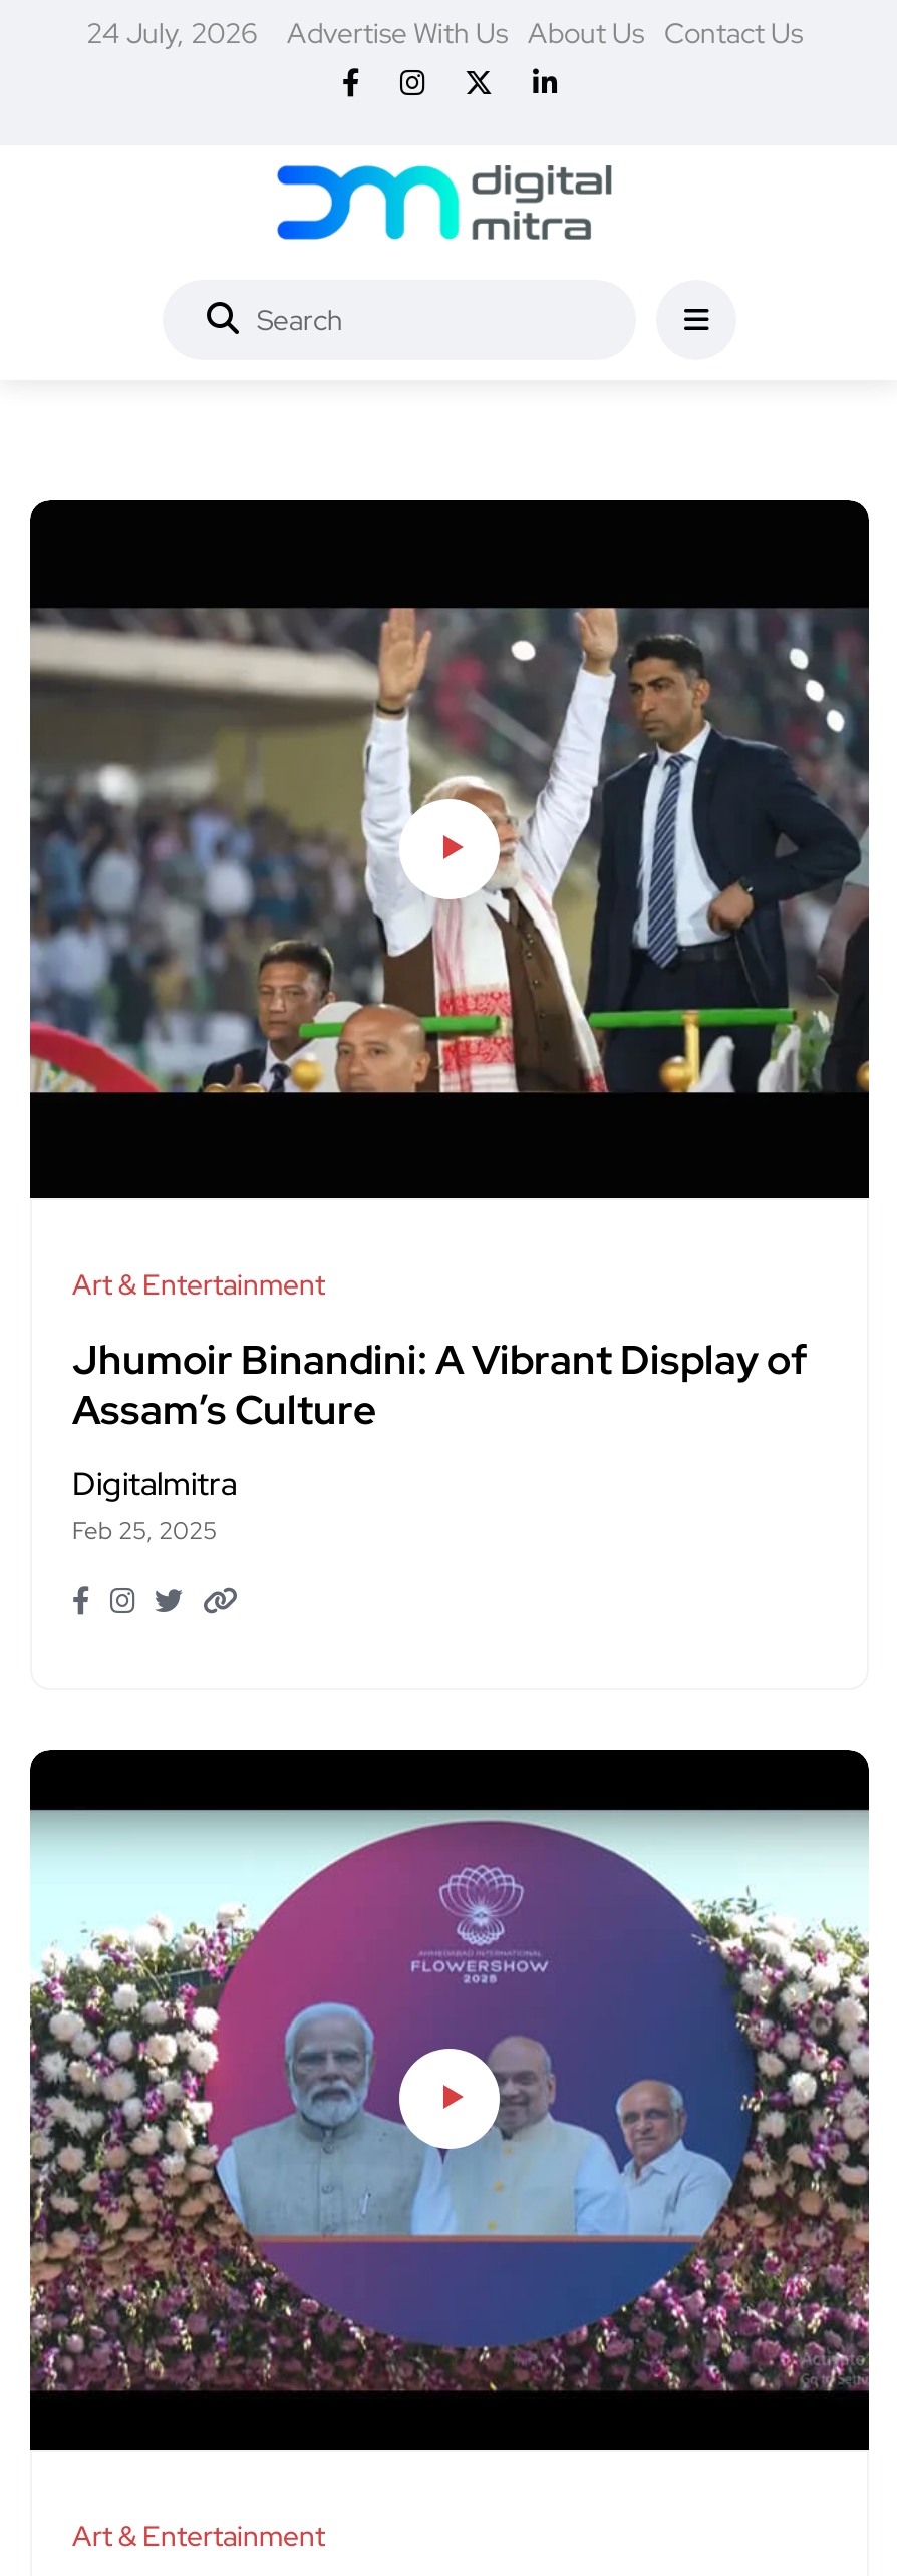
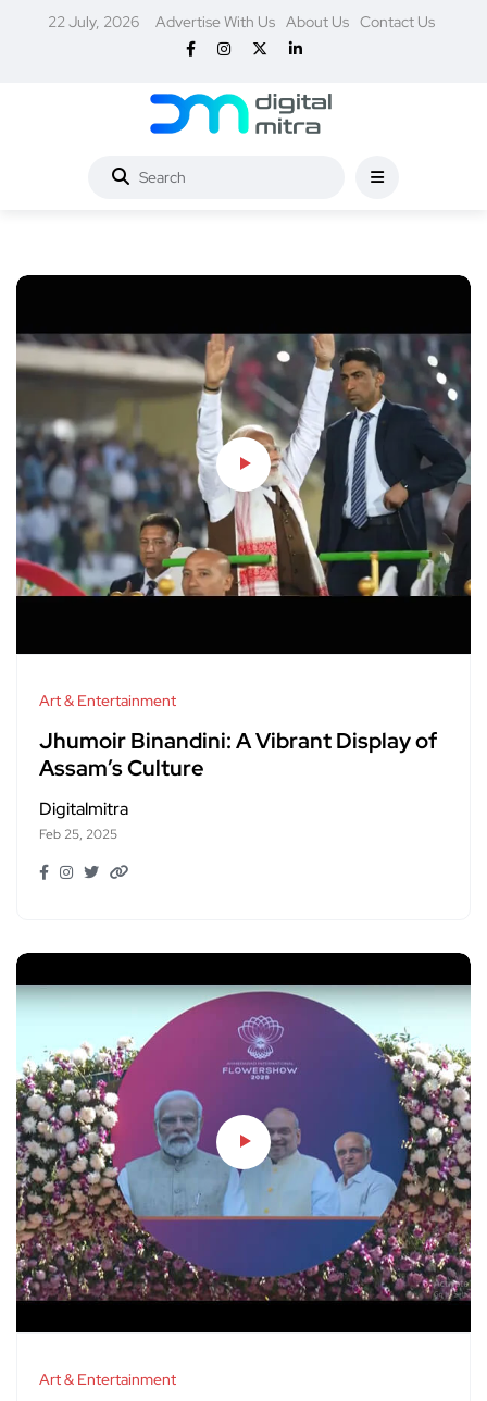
- 24 July, 2026 Advertise With Us About Us Contact Us
+ 22 July, 2026 Advertise With Us About Us Contact Us
